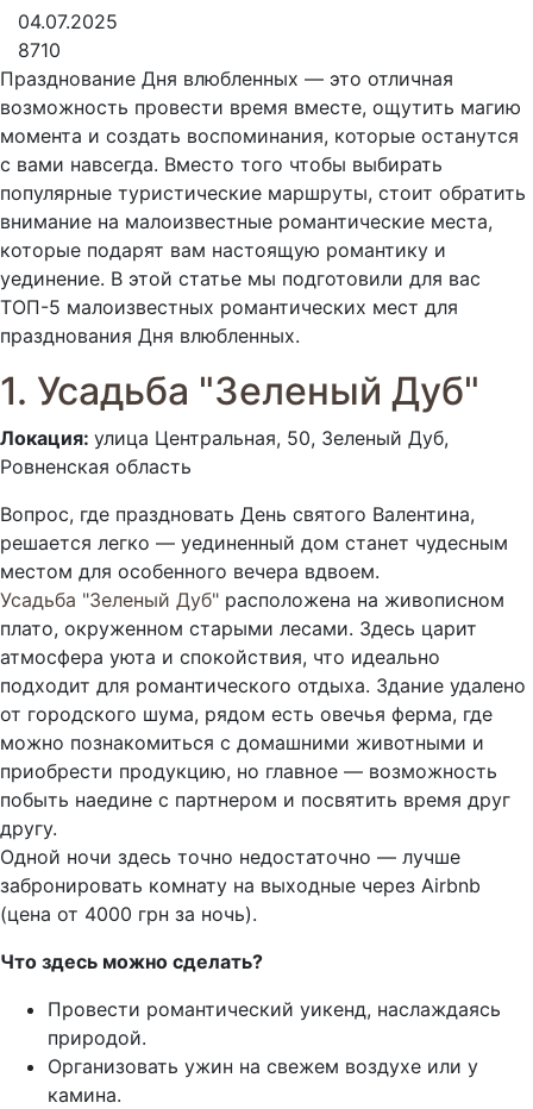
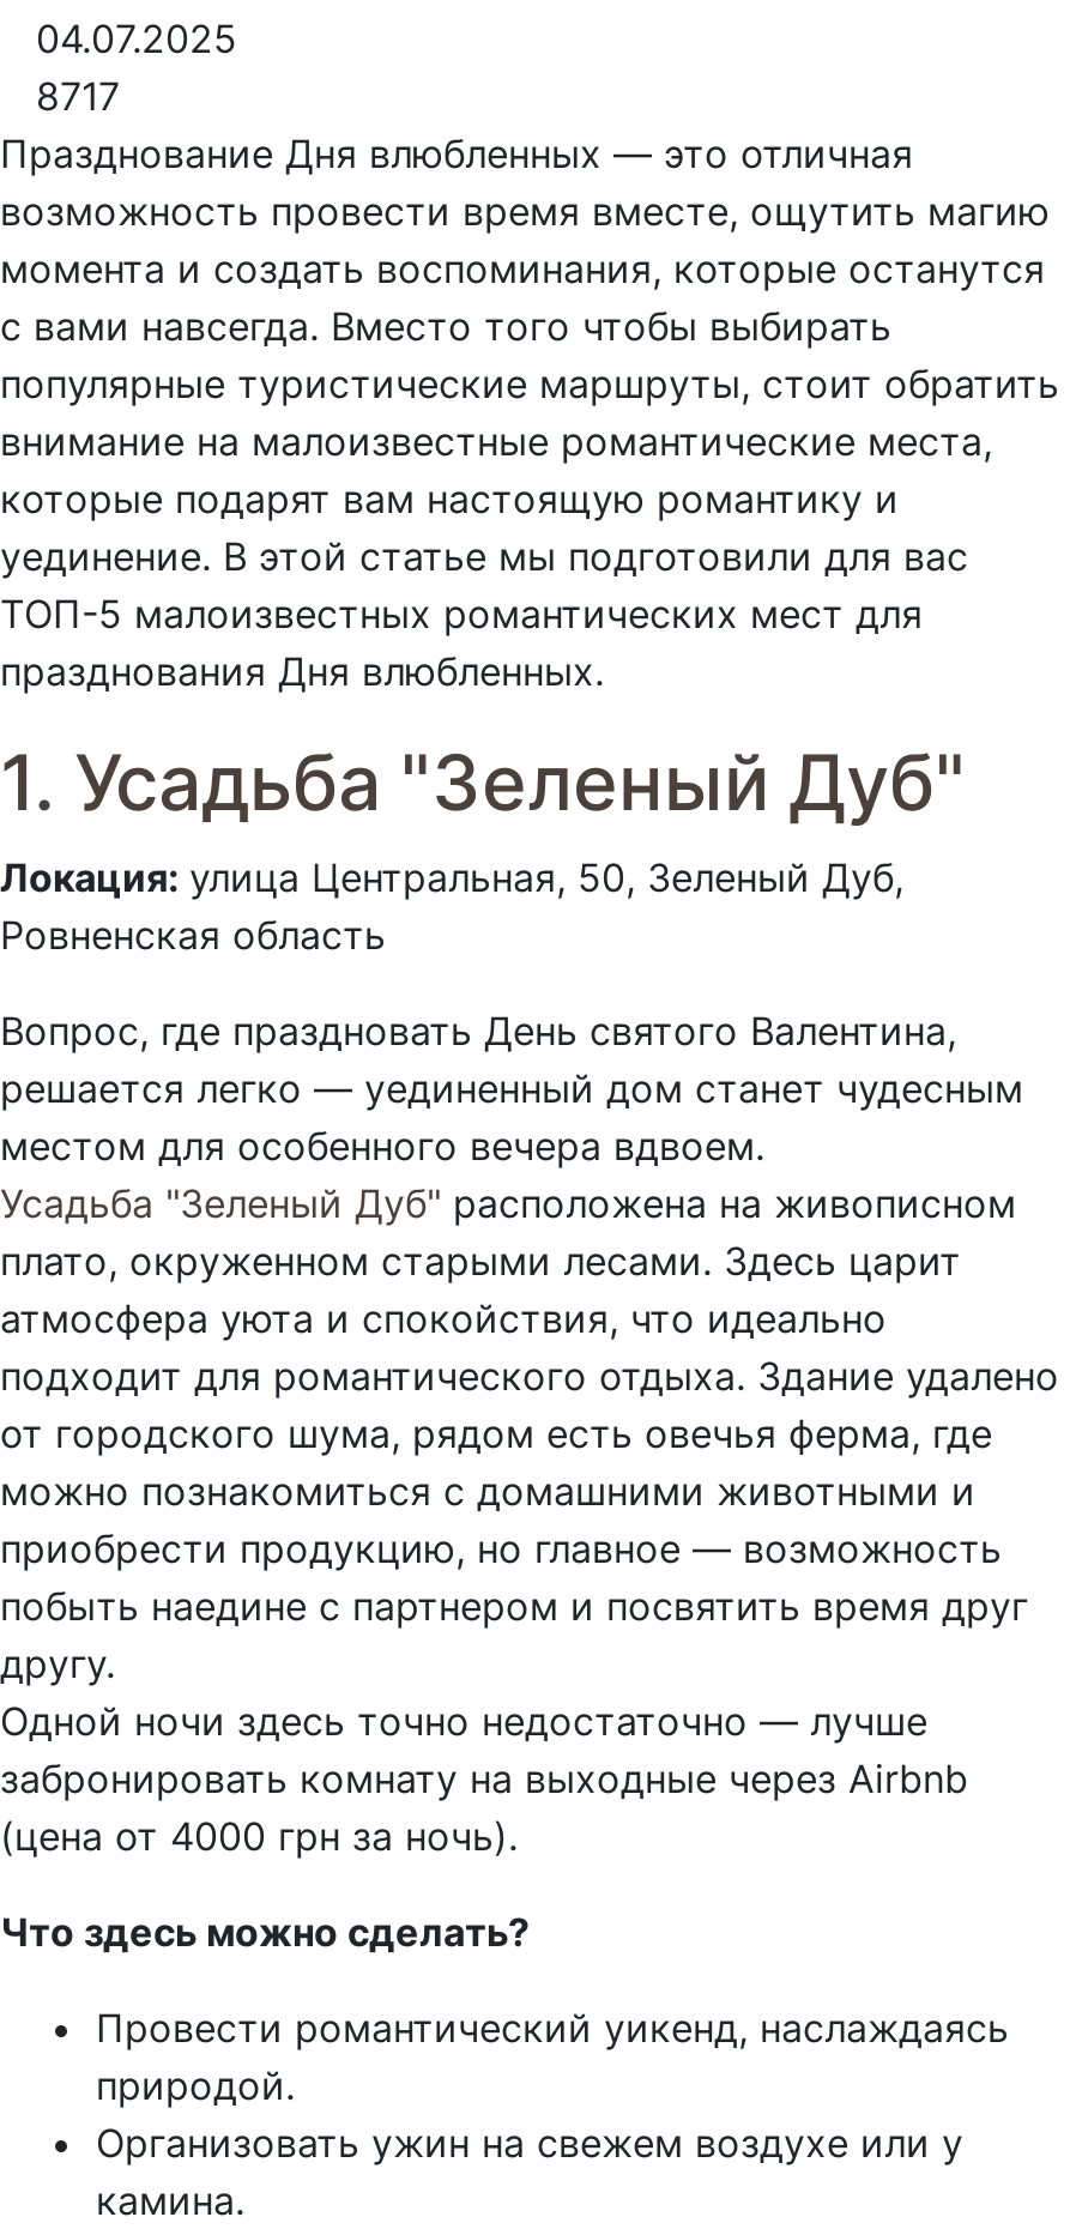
- 8710
+ 8717
